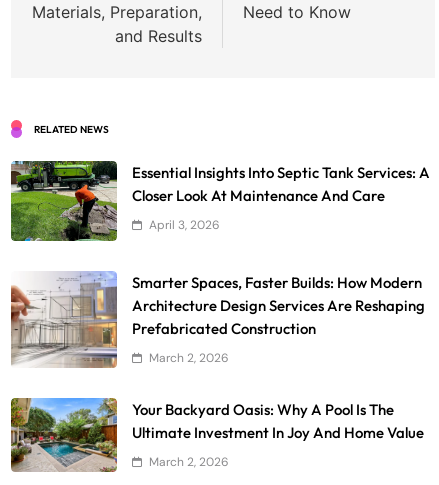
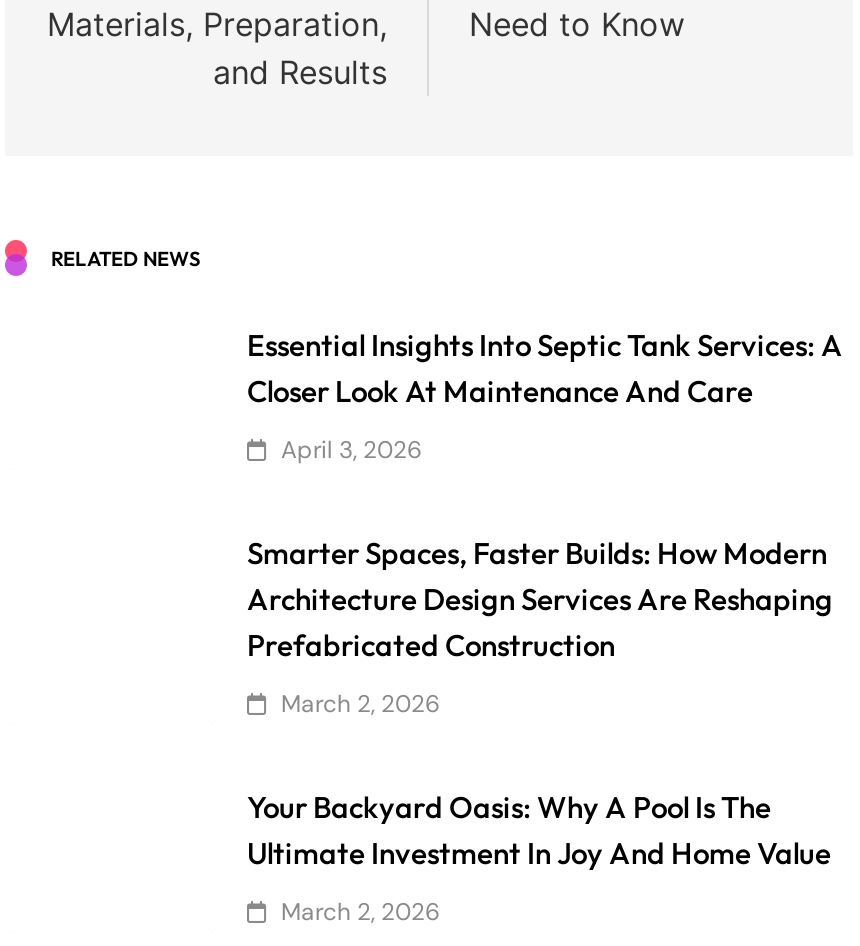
- [image]

- [image]

- [image]
